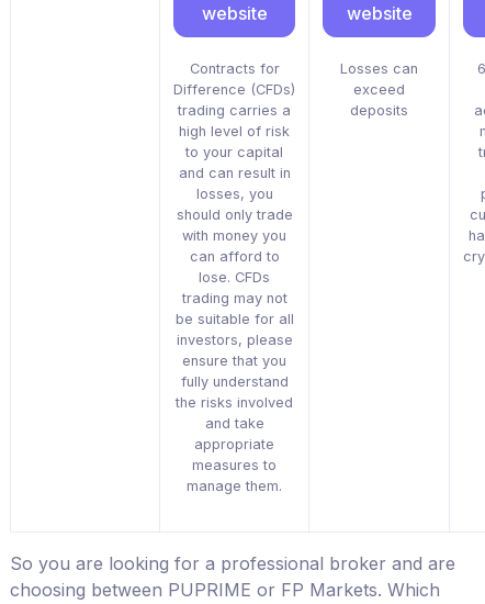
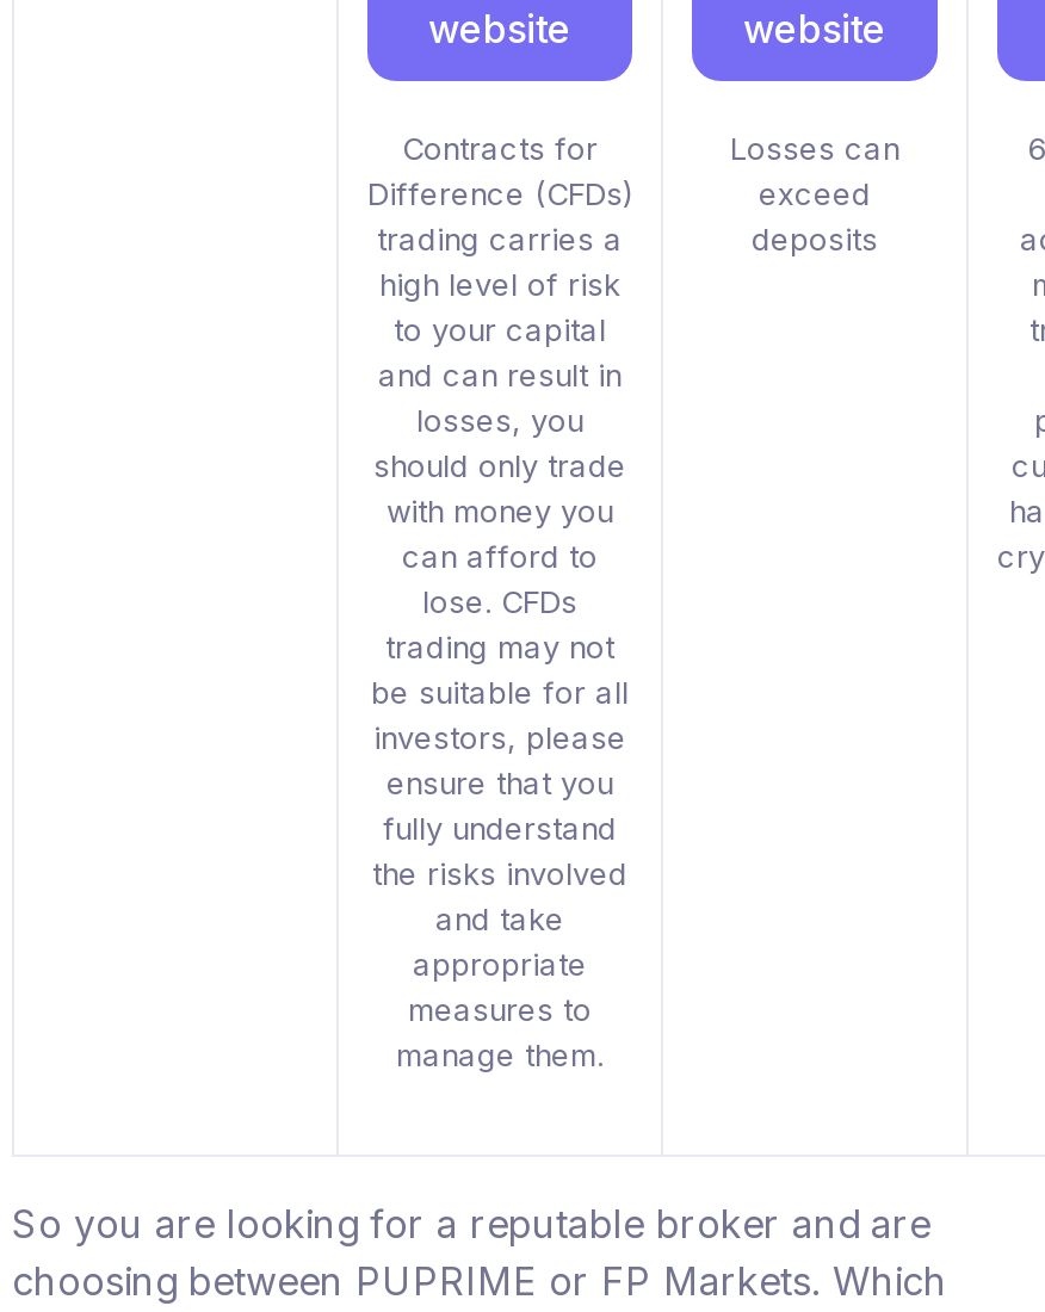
- So you are looking for a professional broker and are
+ So you are looking for a reputable broker and are
